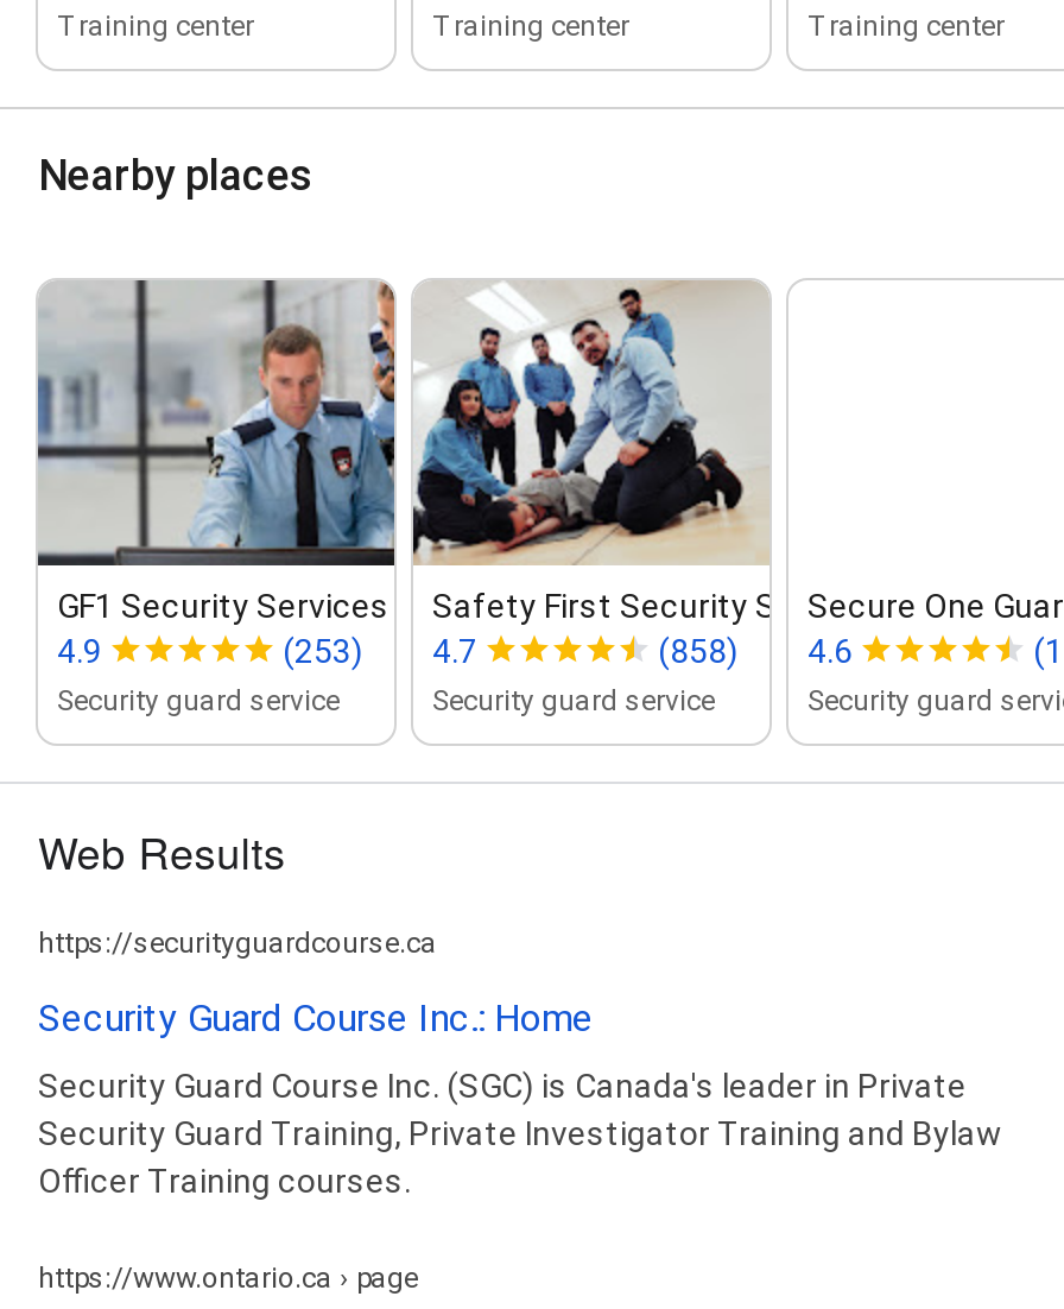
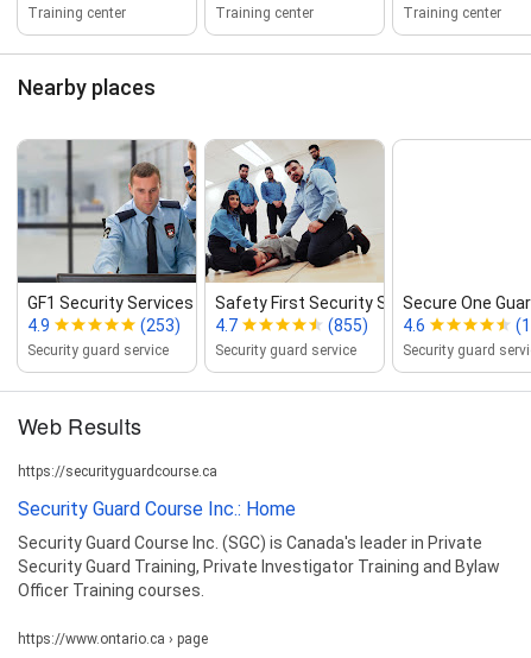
- (858) 4.6
+ (855) 4.6
